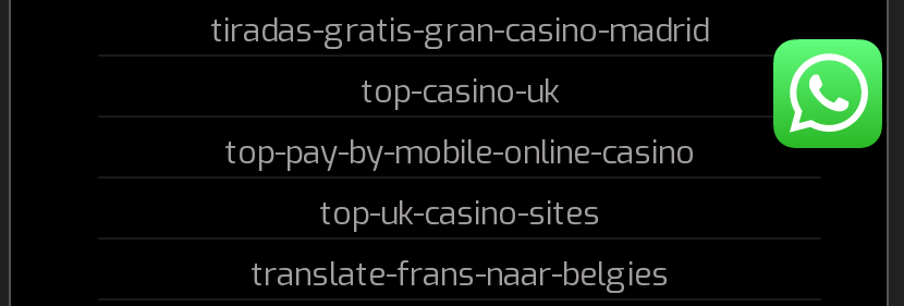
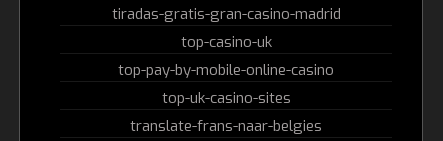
- [image]
